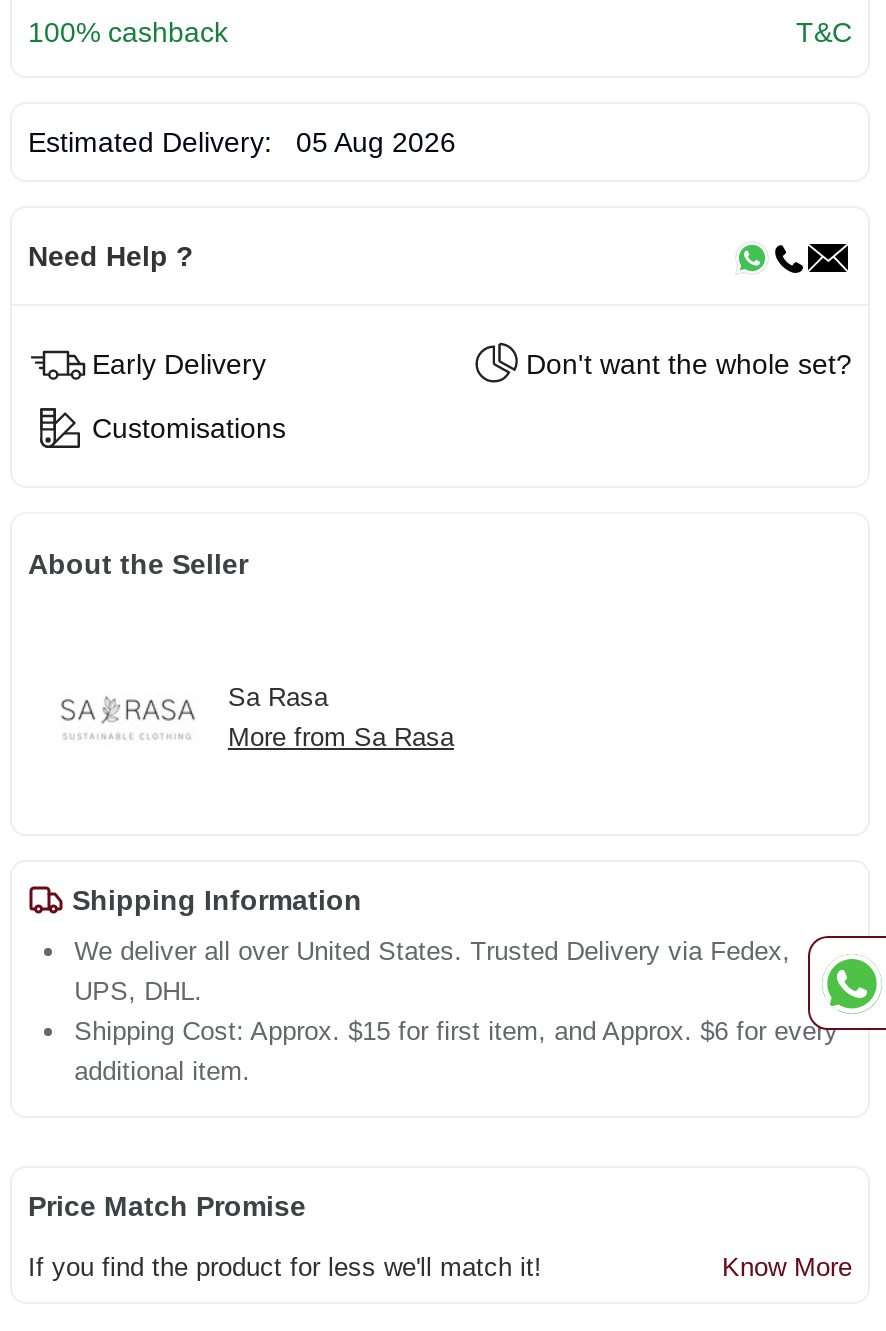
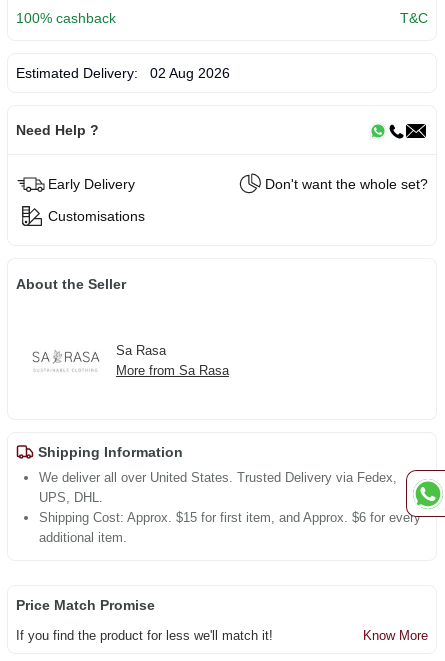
- Estimated Delivery: 05 Aug 2026
+ Estimated Delivery: 02 Aug 2026
